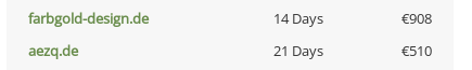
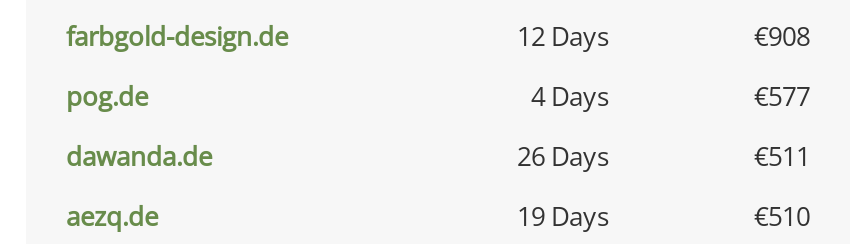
- 14 Days
+ 12 Days

+ pog.de
+ 4 Days
+ €577
+ dawanda.de
+ 26 Days
+ €511

- 21 Days
+ 19 Days
